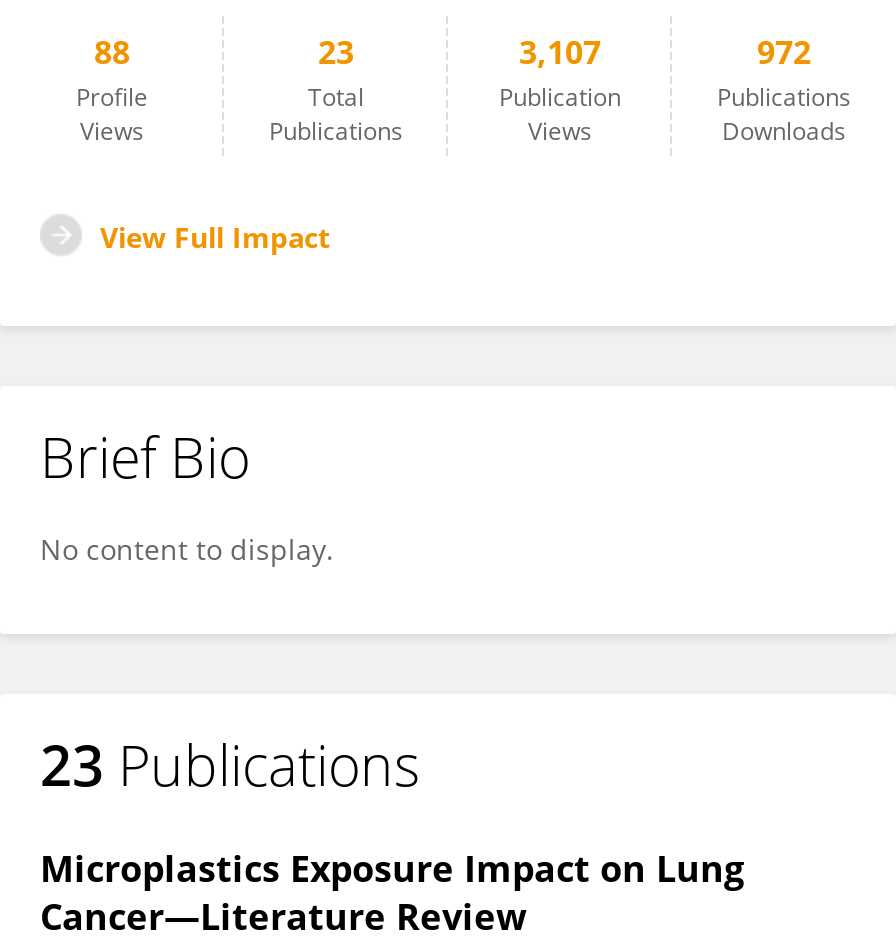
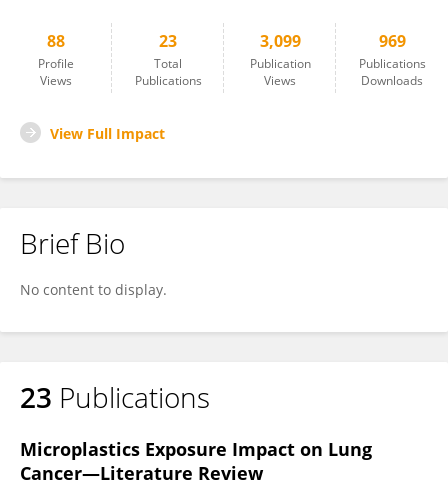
- 3,107
+ 3,099

- 972
+ 969
